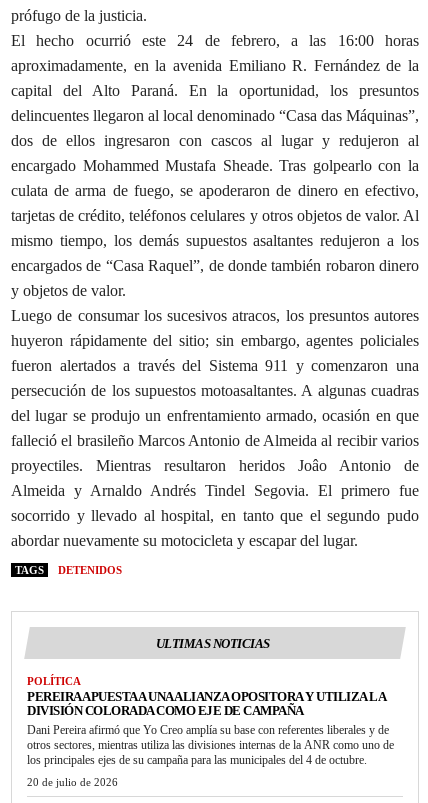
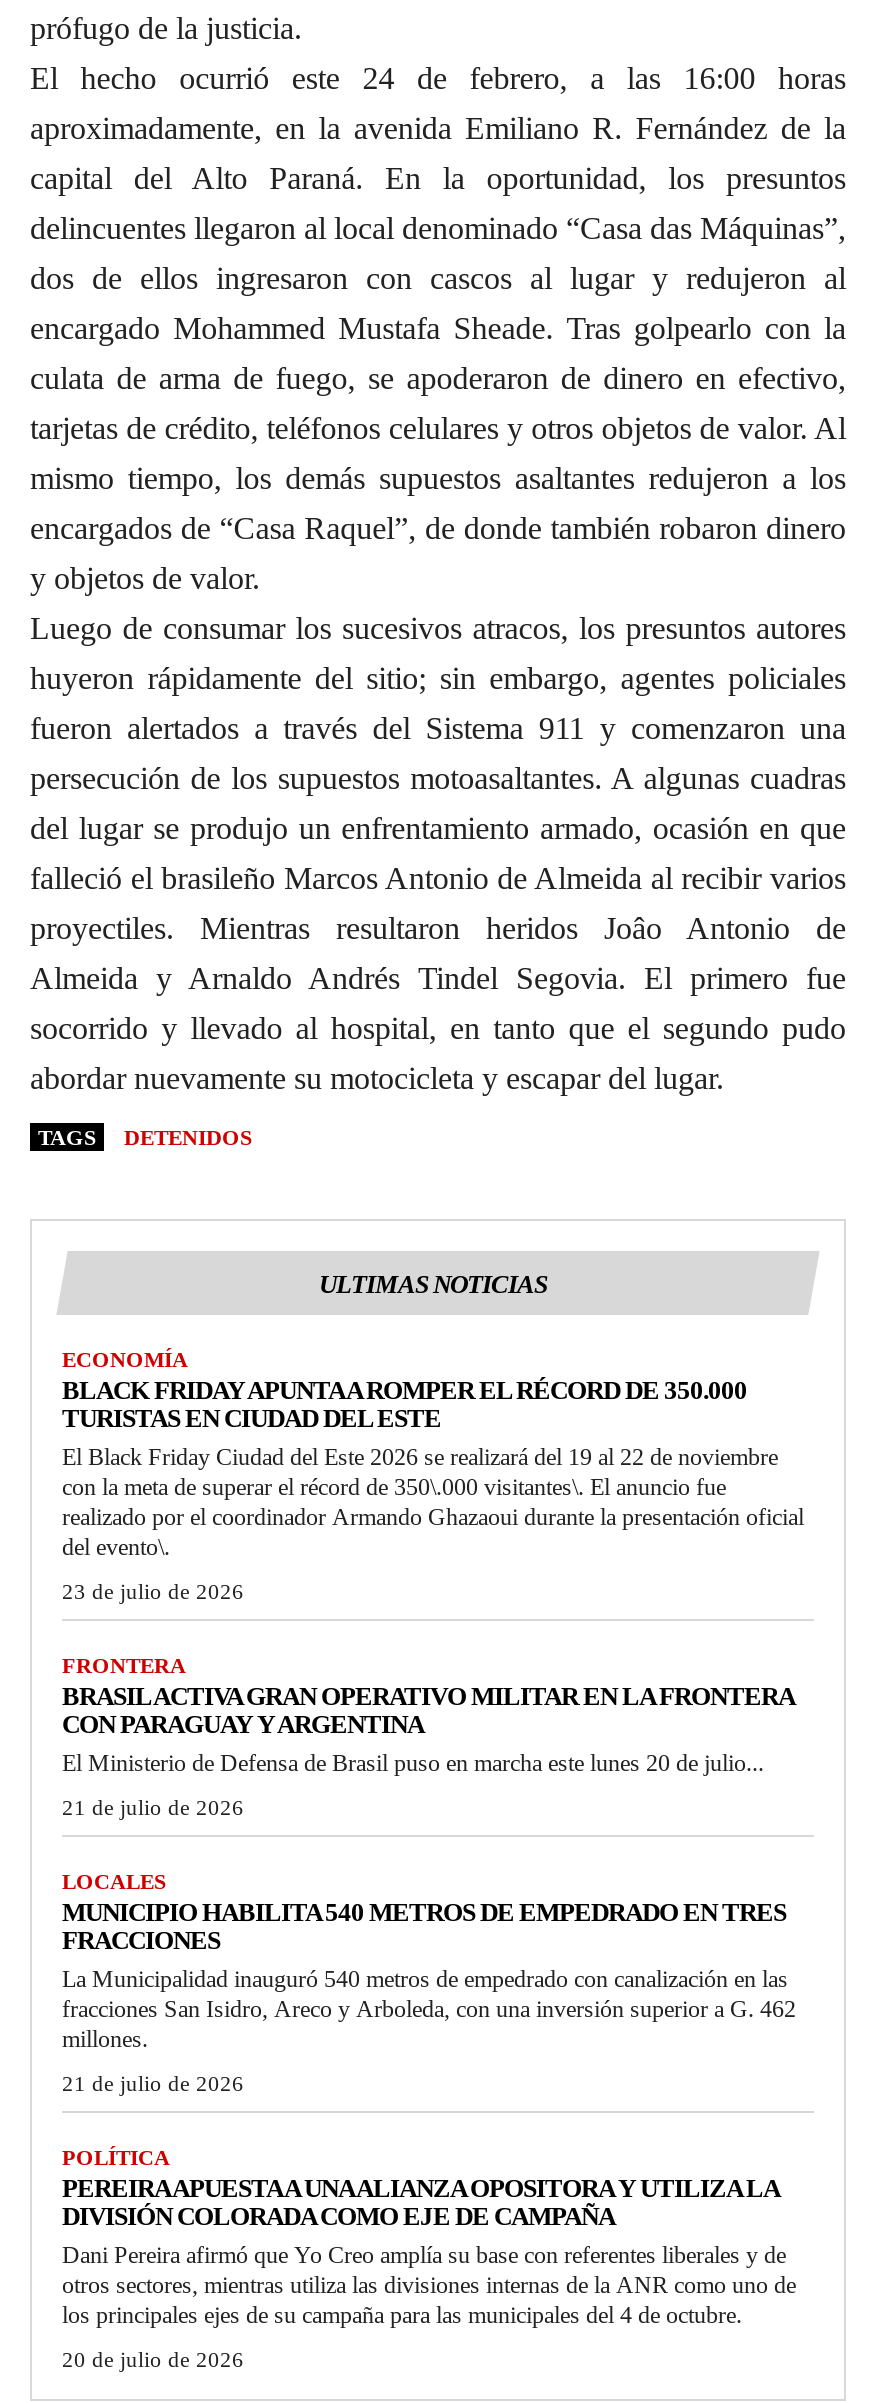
+ ECONOMÍA
+ BLACK FRIDAY APUNTA A ROMPER EL RÉCORD DE 350.000
+ TURISTAS EN CIUDAD DEL ESTE
+ El Black Friday Ciudad del Este 2026 se realizará del 19 al 22 de noviembre
+ con la meta de superar el récord de 350\.000 visitantes\. El anuncio fue
+ realizado por el coordinador Armando Ghazaoui durante la presentación oficial
+ del evento\.
+ 23 de julio de 2026
+ FRONTERA
+ BRASIL ACTIVA GRAN OPERATIVO MILITAR EN LA FRONTERA
+ CON PARAGUAY Y ARGENTINA
+ El Ministerio de Defensa de Brasil puso en marcha este lunes 20 de julio...
+ 21 de julio de 2026
+ LOCALES
+ MUNICIPIO HABILITA 540 METROS DE EMPEDRADO EN TRES
+ FRACCIONES
+ La Municipalidad inauguró 540 metros de empedrado con canalización en las
+ fracciones San Isidro, Areco y Arboleda, con una inversión superior a G. 462
+ millones.
+ 21 de julio de 2026
